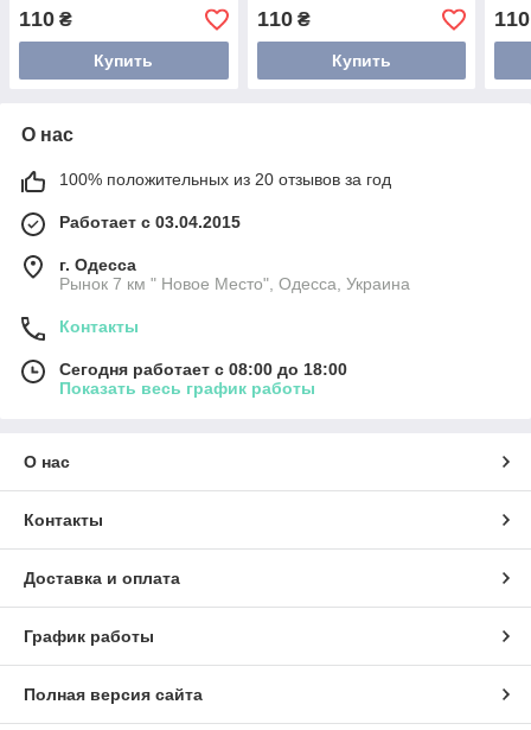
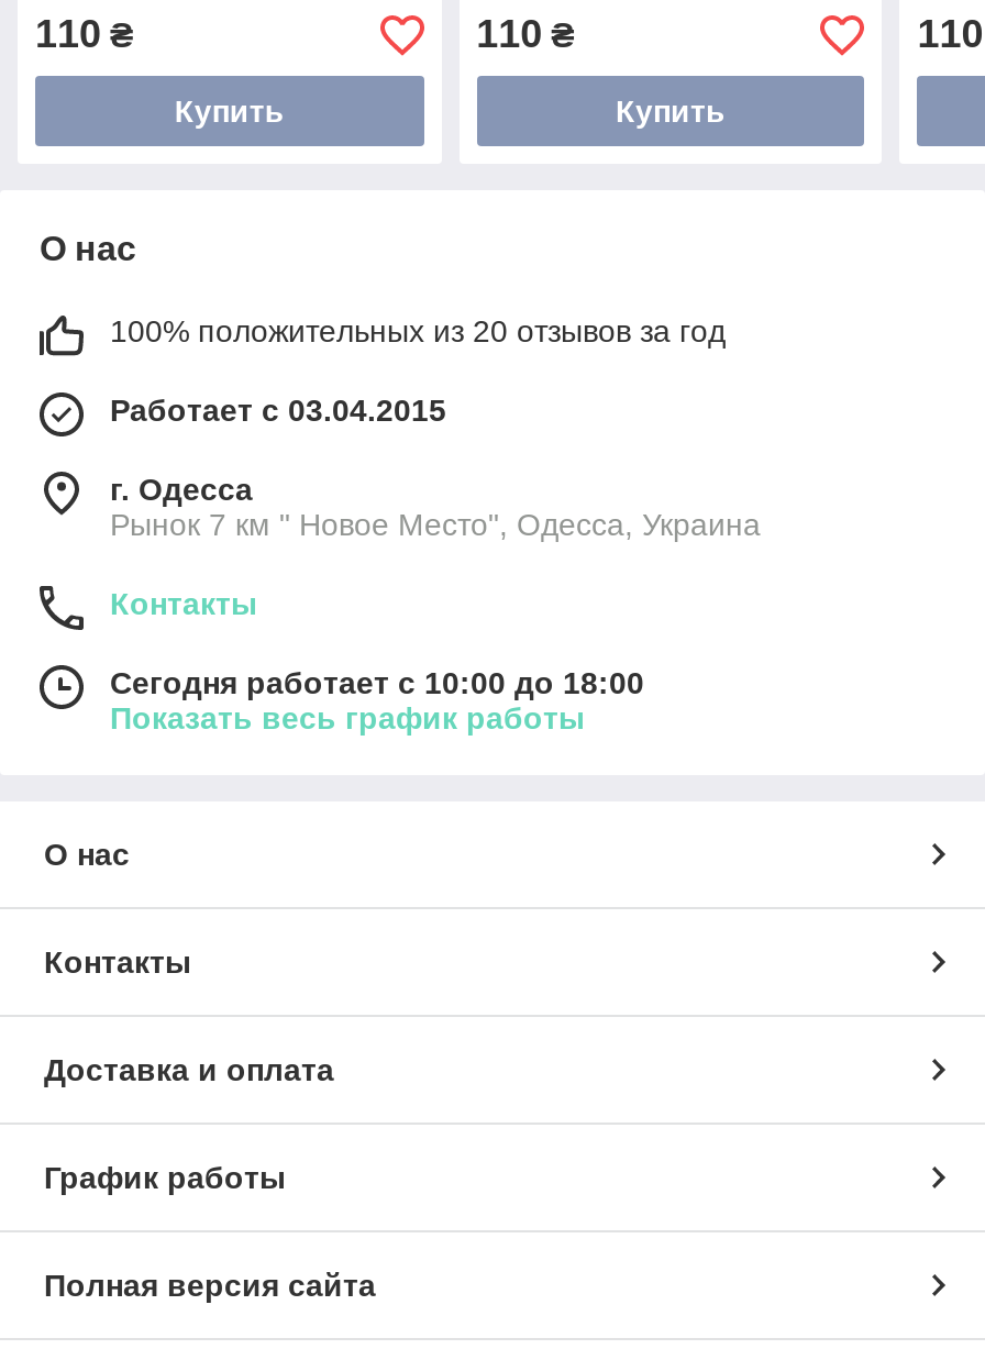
- Сегодня работает с 08:00 до 18:00
+ Сегодня работает с 10:00 до 18:00
